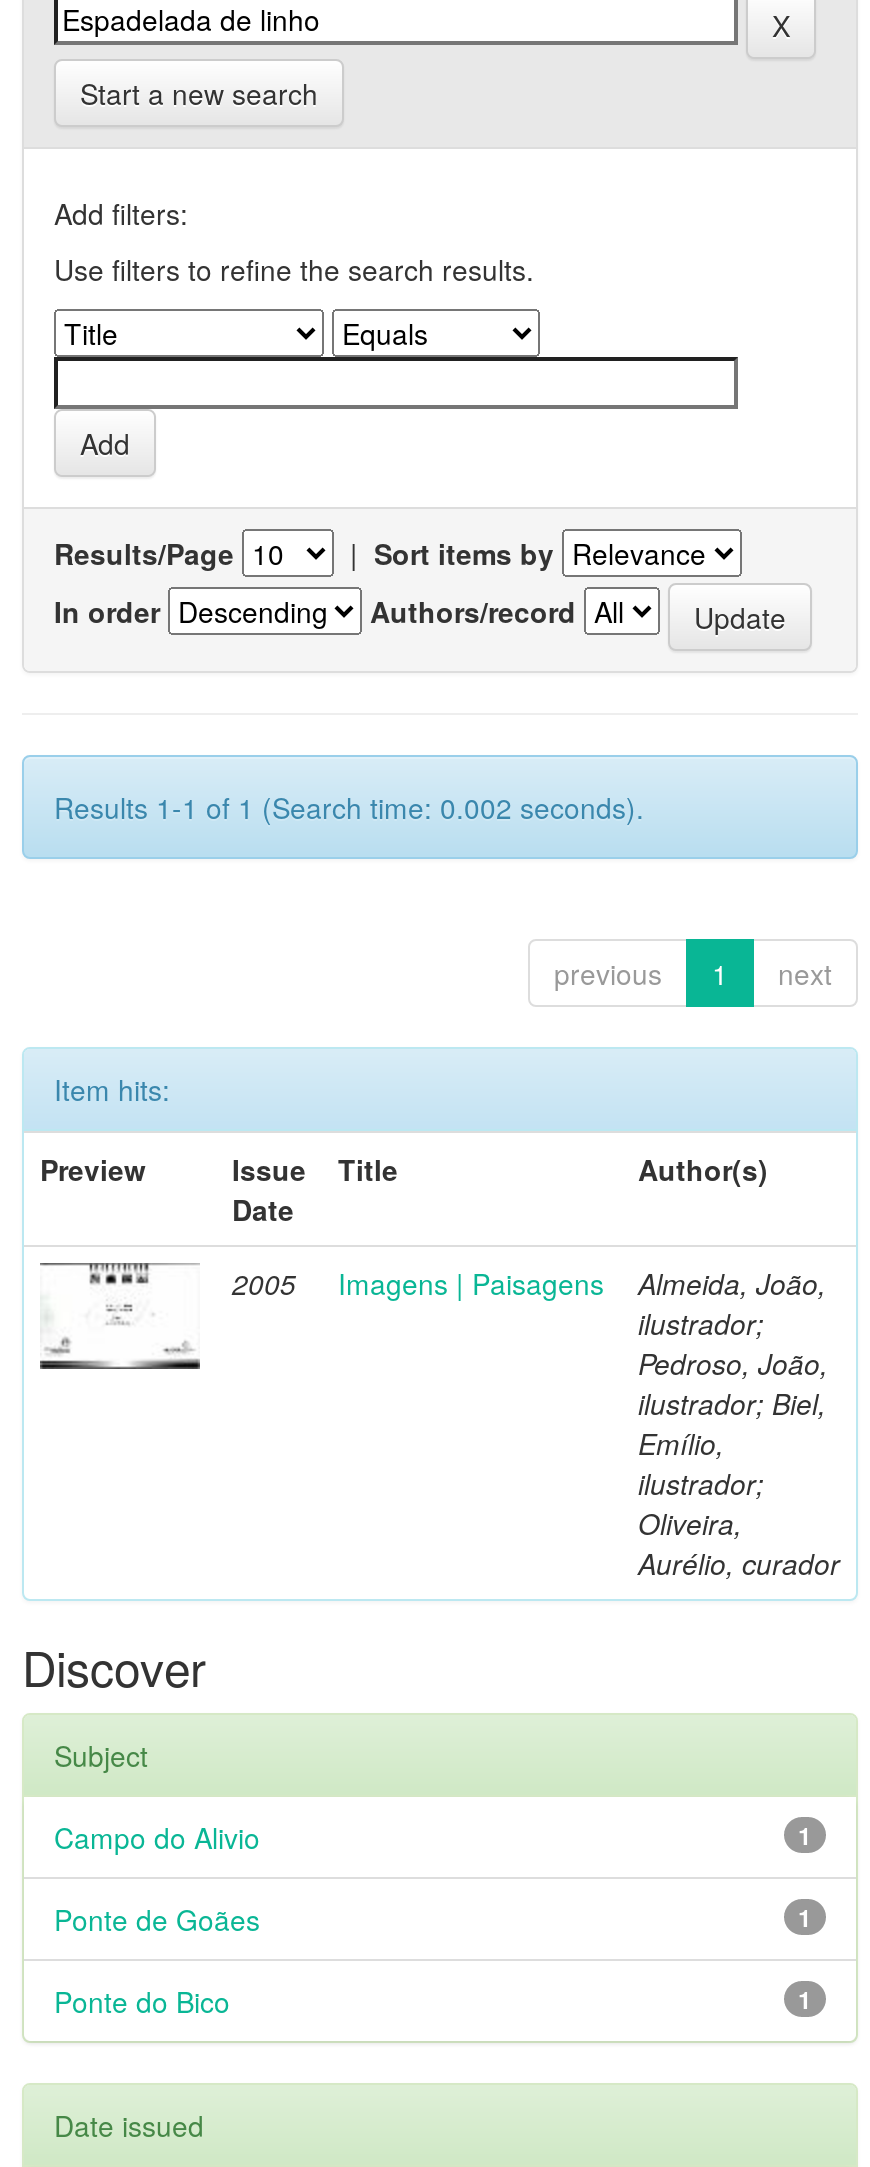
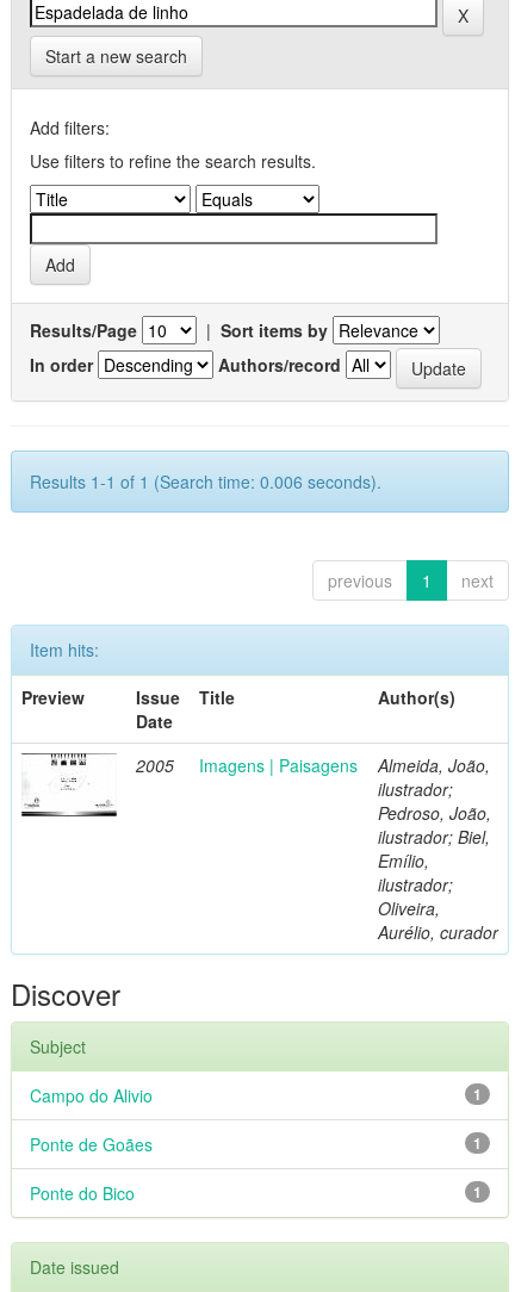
- Results 1-1 of 1 (Search time: 0.002 seconds).
+ Results 1-1 of 1 (Search time: 0.006 seconds).
